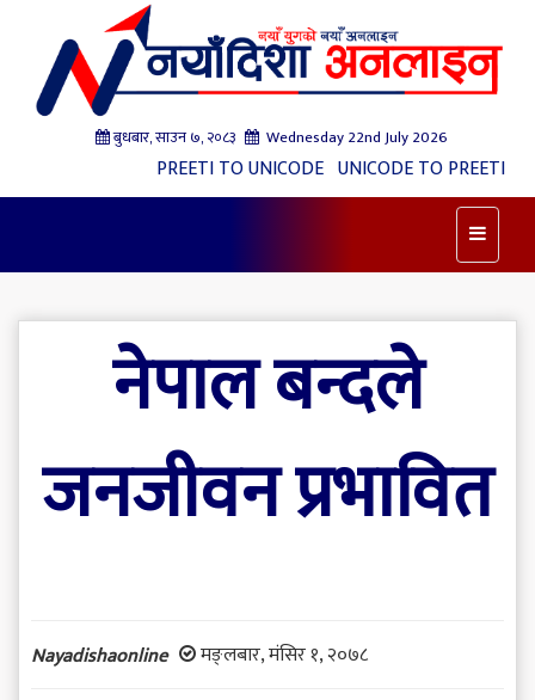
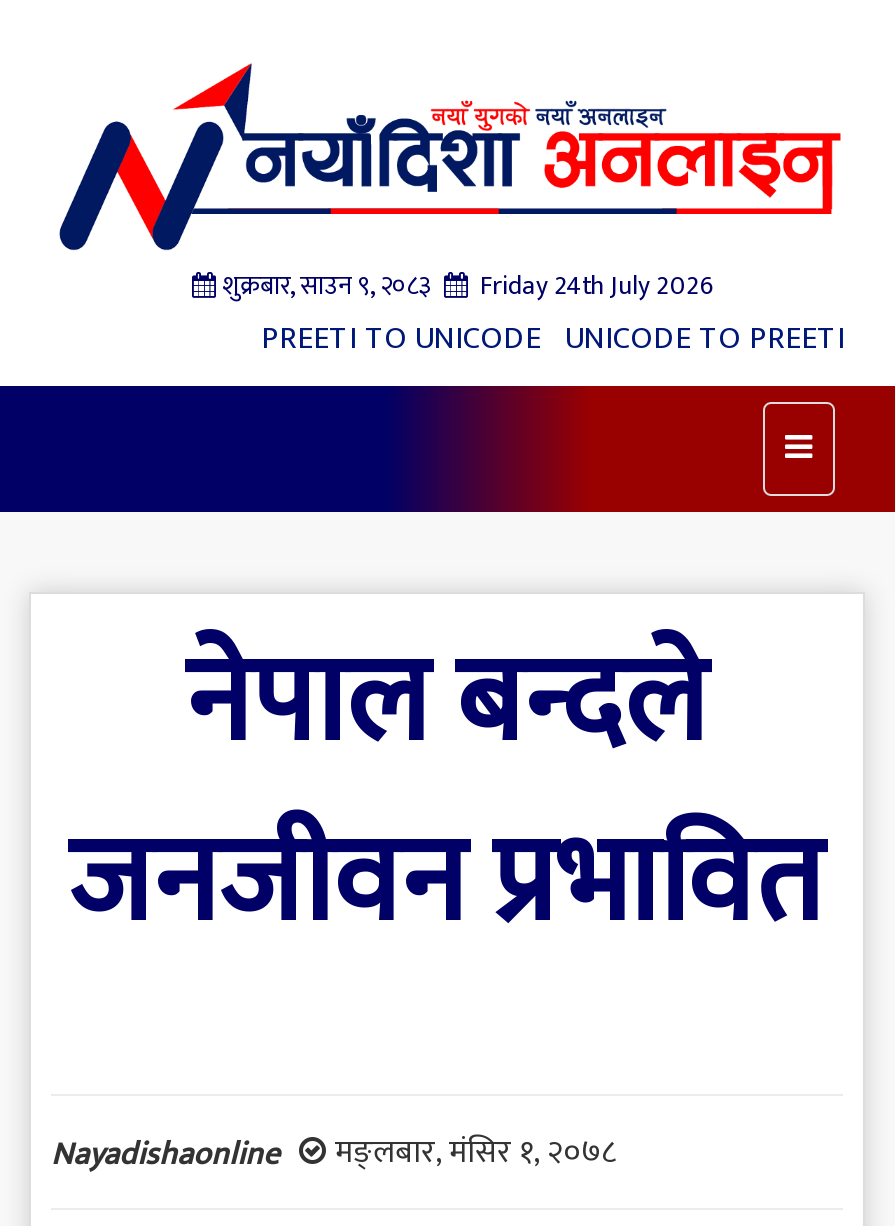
- बुधबार, साउन ७, २०८३
+ शुक्रबार, साउन ९, २०८३

- Wednesday 22nd July 2026
+ Friday 24th July 2026
